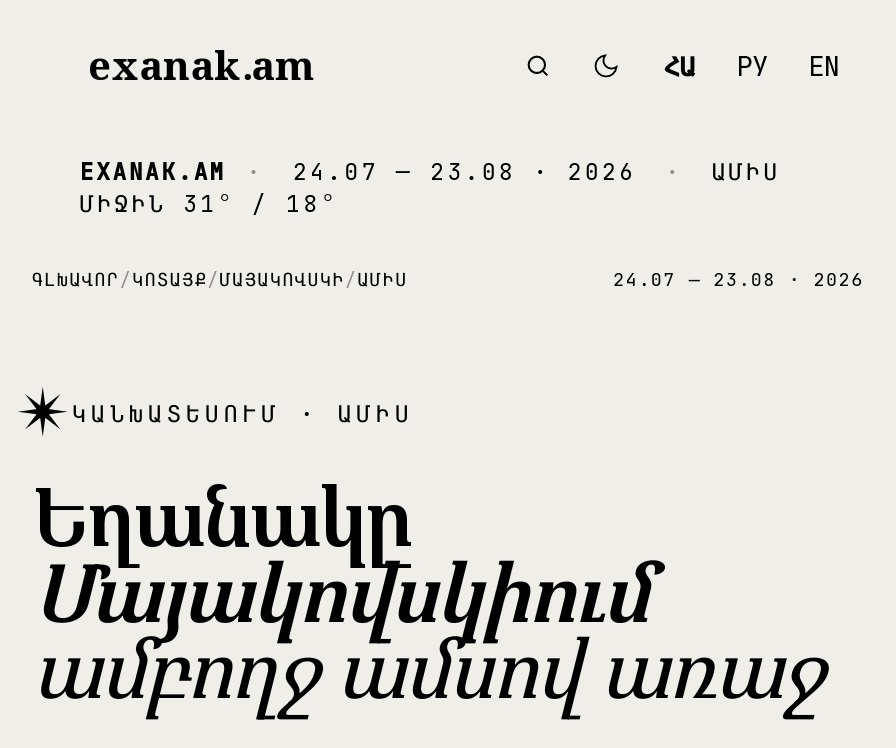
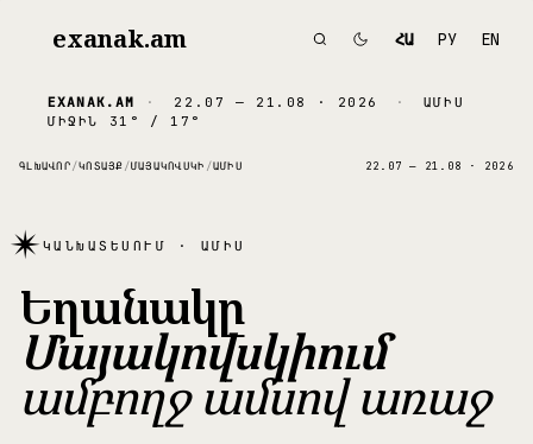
- EXANAK.AM · 24.07 — 23.08 · 2026 · ԱՄԻՍ
+ EXANAK.AM · 22.07 — 21.08 · 2026 · ԱՄԻՍ

- ՄԻՋԻՆ 31° / 18°
+ ՄԻՋԻՆ 31° / 17°

- 24.07 — 23.08 · 2026
+ 22.07 — 21.08 · 2026
